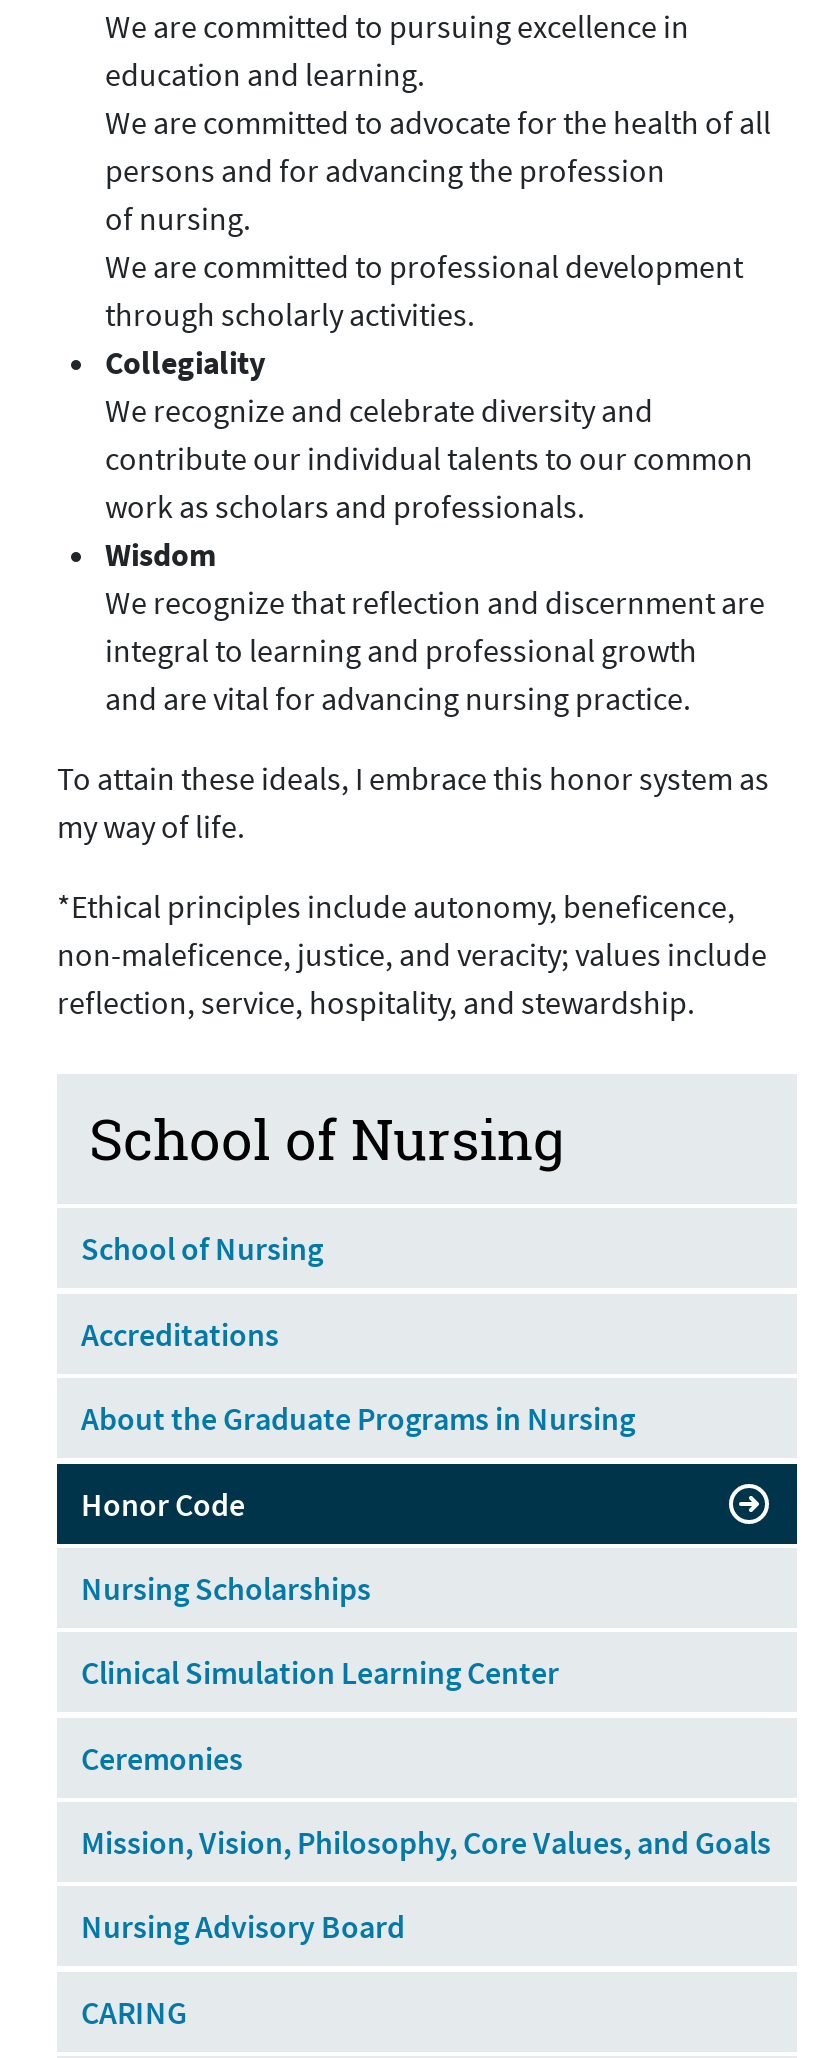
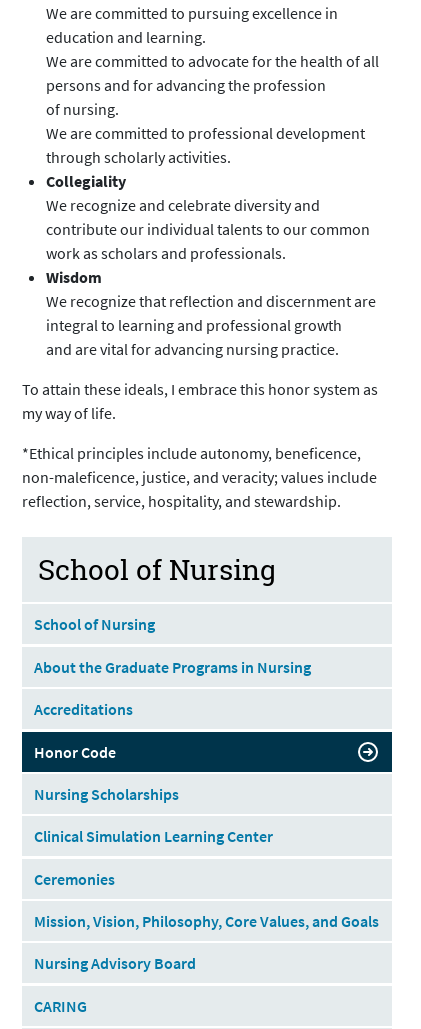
moved down: Accreditations

moved up: About the Graduate Programs in Nursing
